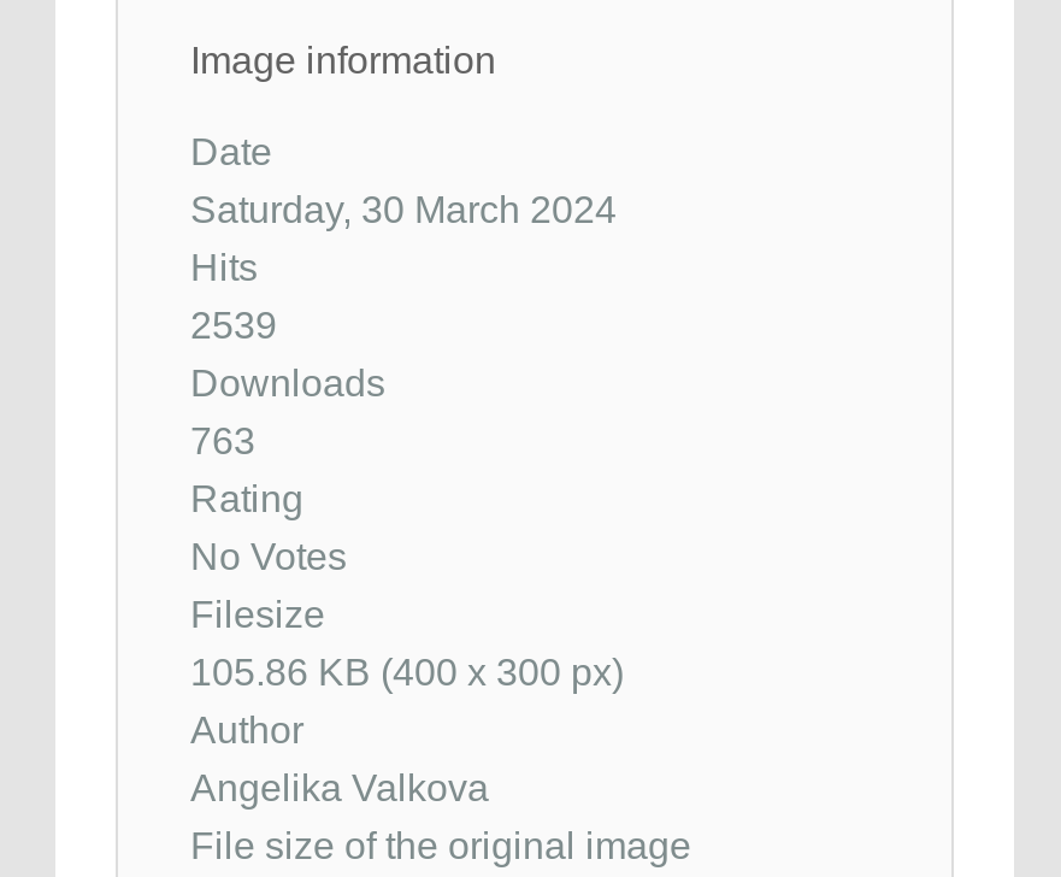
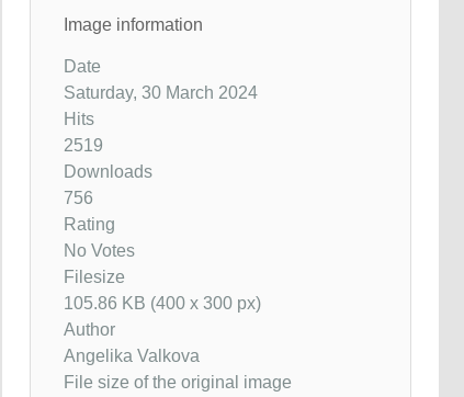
- 2539
+ 2519

- 763
+ 756
